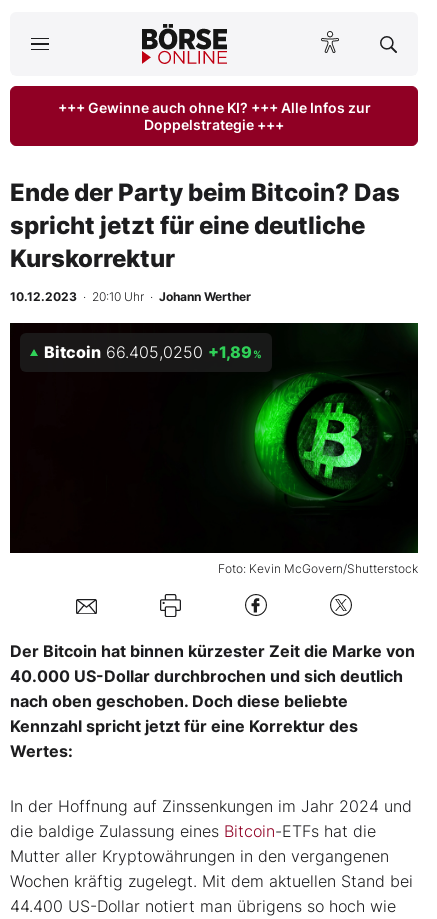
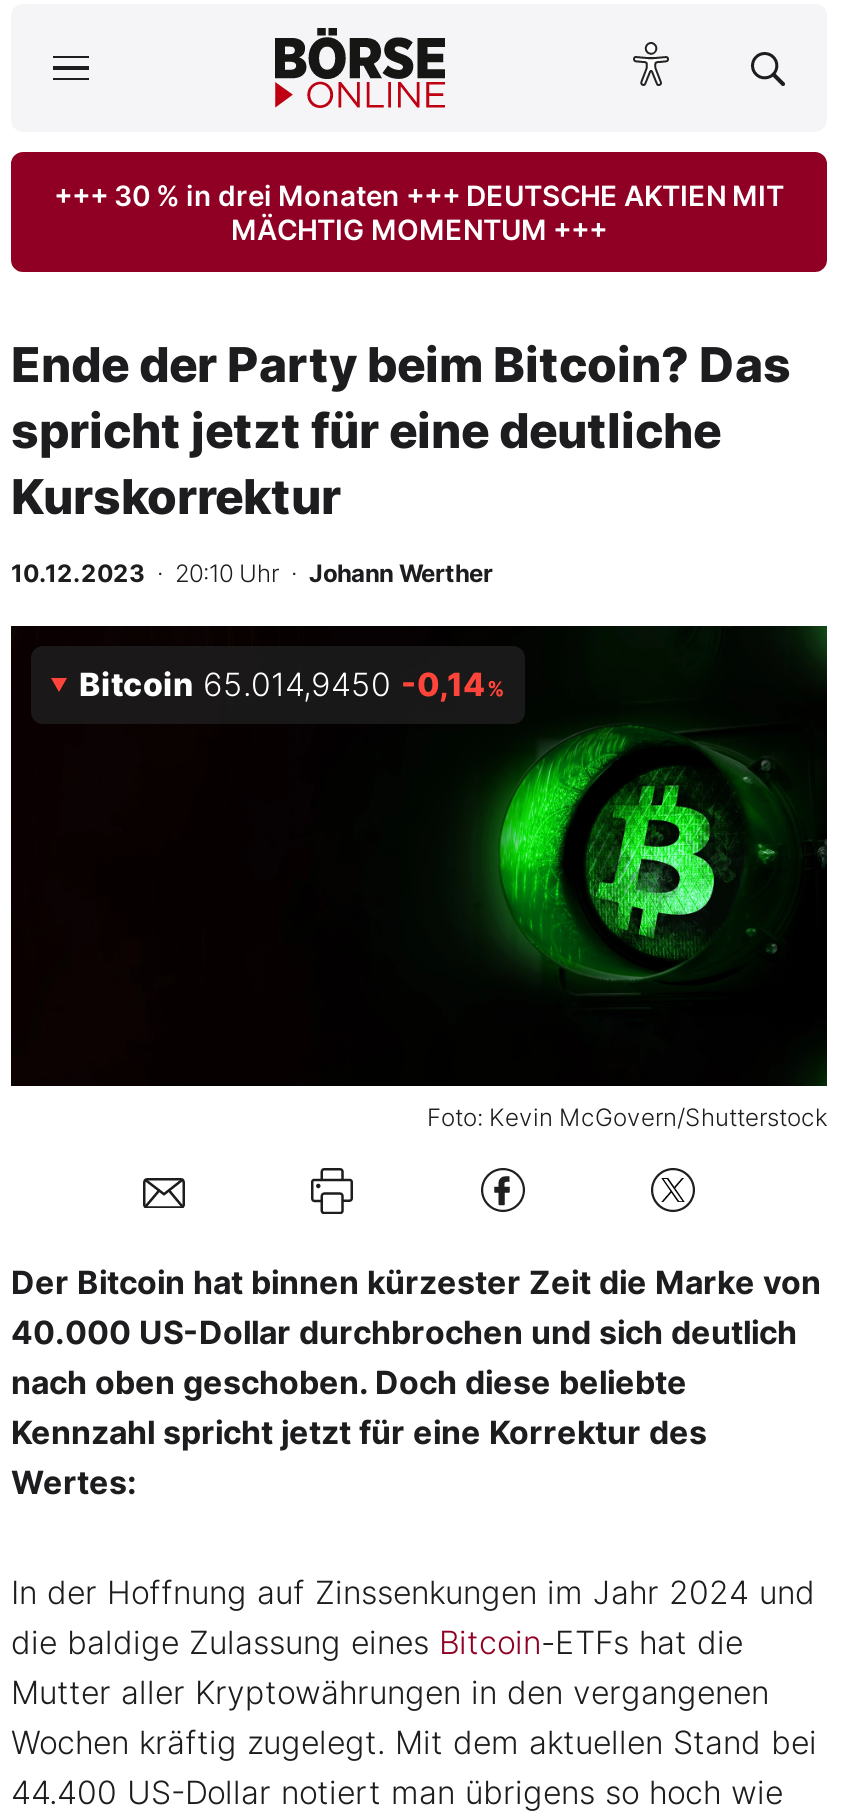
- +++ Gewinne auch ohne KI? +++ Alle Infos zur
- Doppelstrategie +++
+ +++ 30 % in drei Monaten +++ DEUTSCHE AKTIEN MIT
+ MÄCHTIG MOMENTUM +++

- Bitcoin 66.405,0250 +1,89%
+ Bitcoin 65.014,9450 -0,14%
